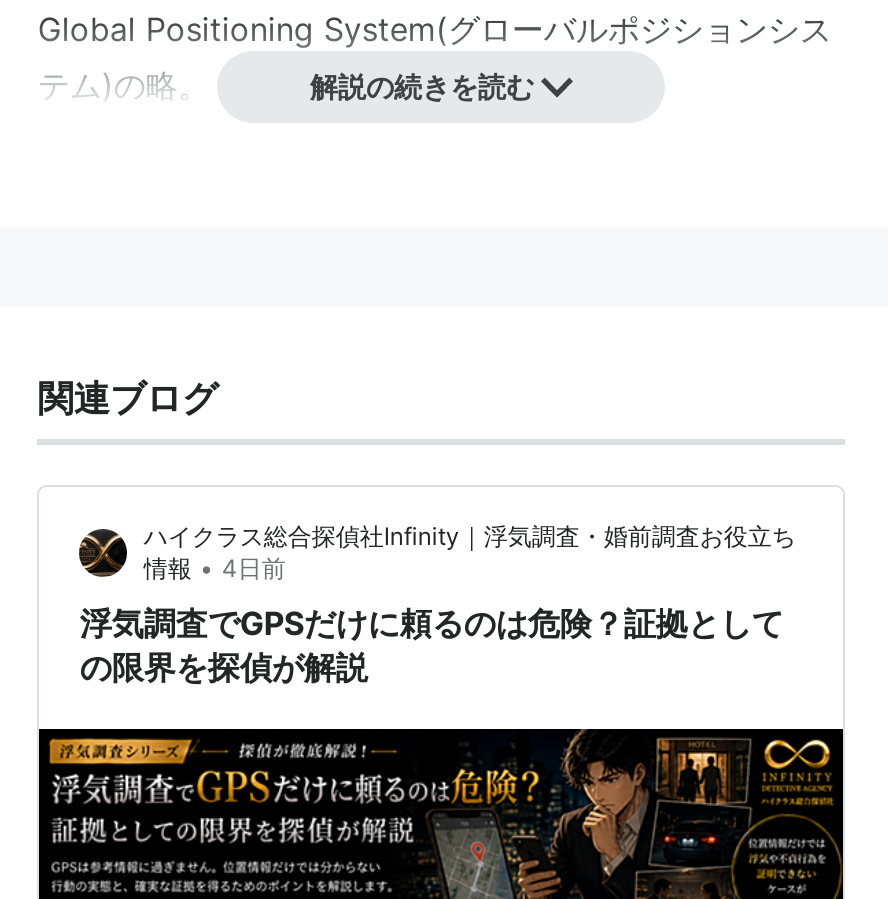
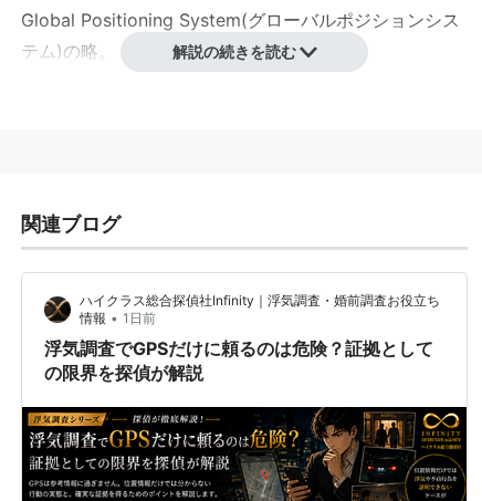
- 情報 • 4日前
+ 情報 • 1日前
